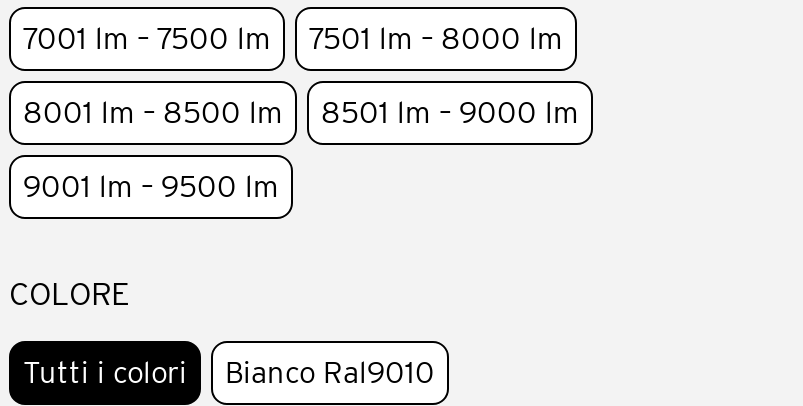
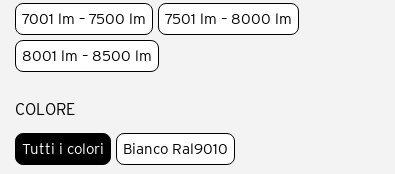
- 8501 lm – 9000 lm
- 9001 lm – 9500 lm
